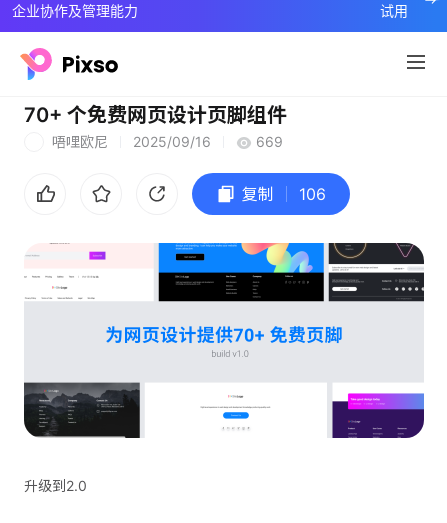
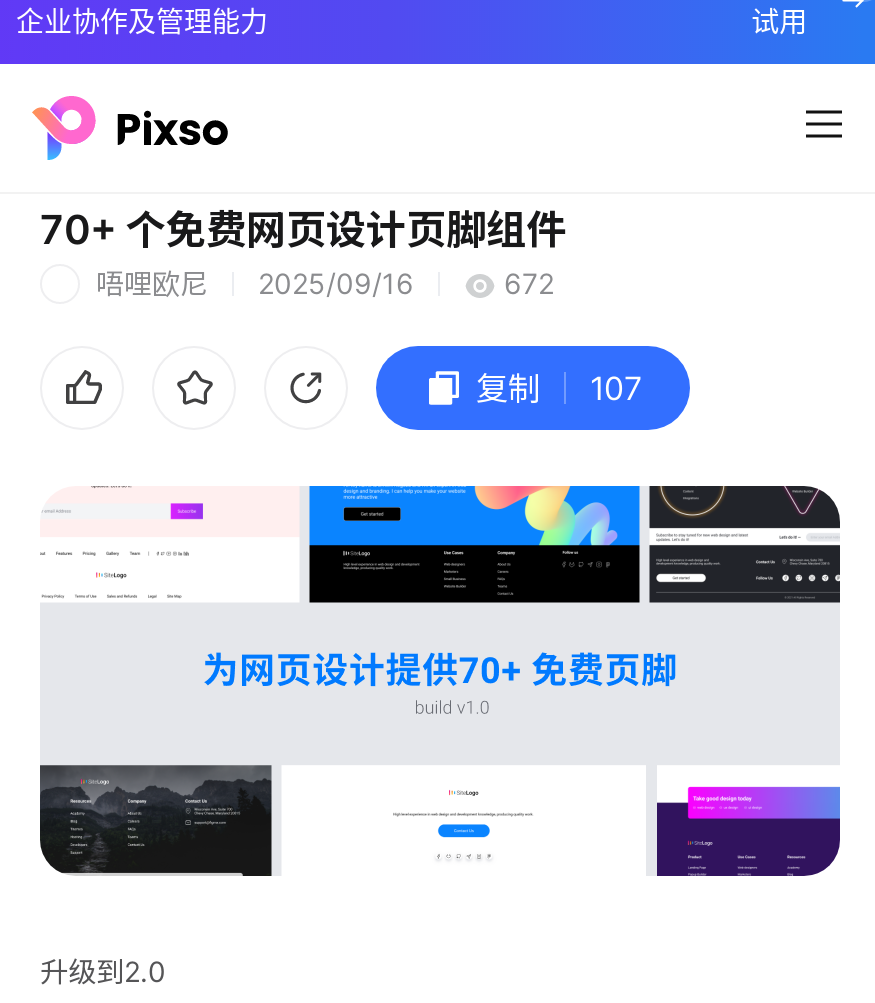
- 669
+ 672

- 复制 106
+ 复制 107
